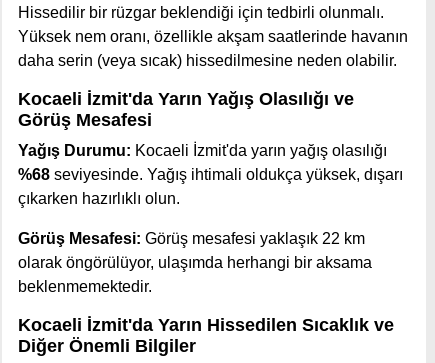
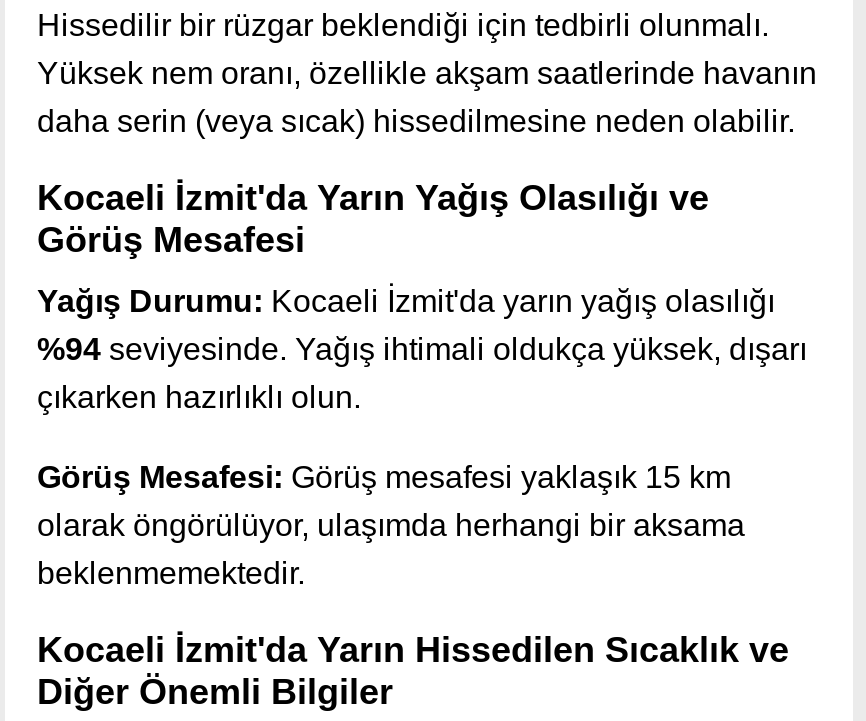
- %68 seviyesinde. Yağış ihtimali oldukça yüksek, dışarı
+ %94 seviyesinde. Yağış ihtimali oldukça yüksek, dışarı

- Görüş Mesafesi: Görüş mesafesi yaklaşık 22 km
+ Görüş Mesafesi: Görüş mesafesi yaklaşık 15 km
